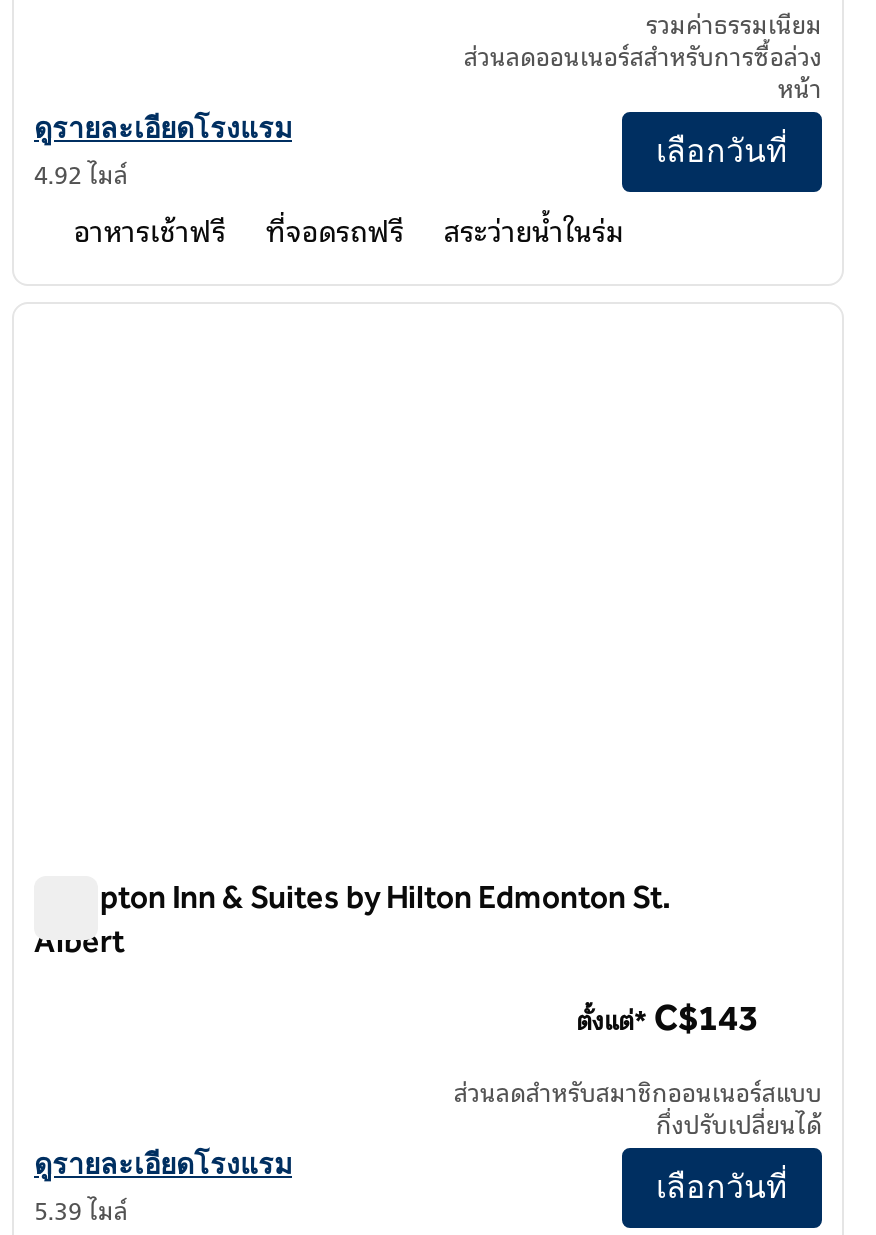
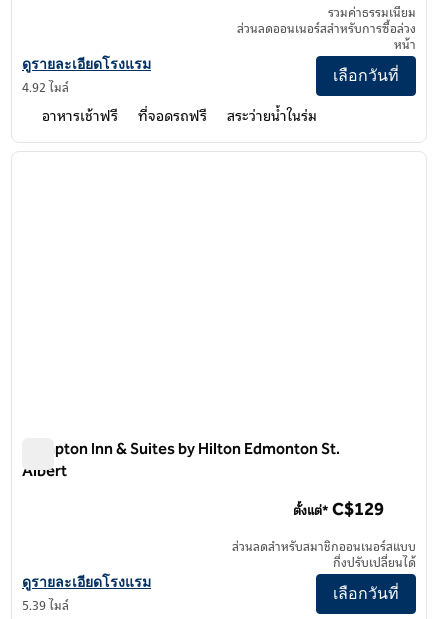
- ตั้งแต่* C$143
+ ตั้งแต่* C$129
